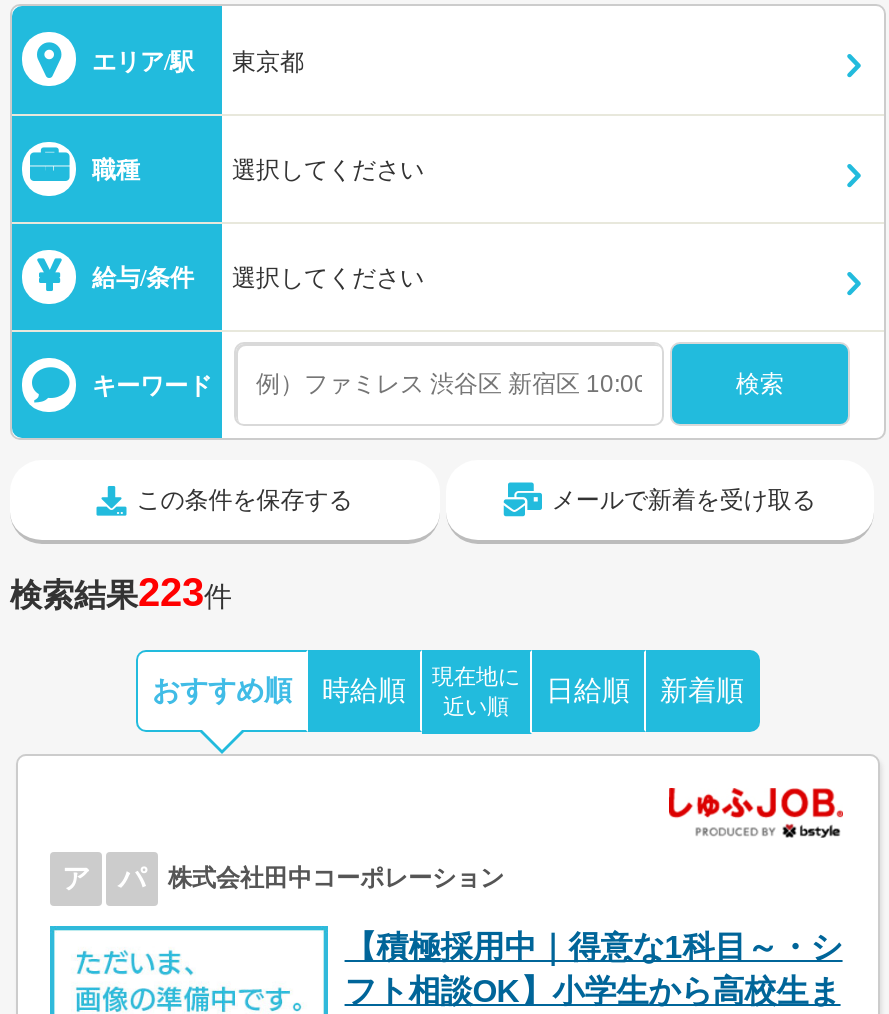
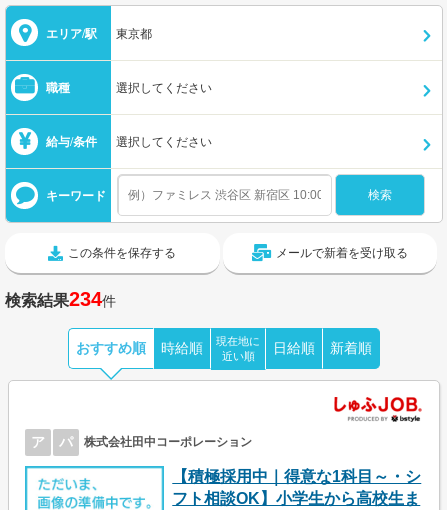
- 検索結果223件
+ 検索結果234件
